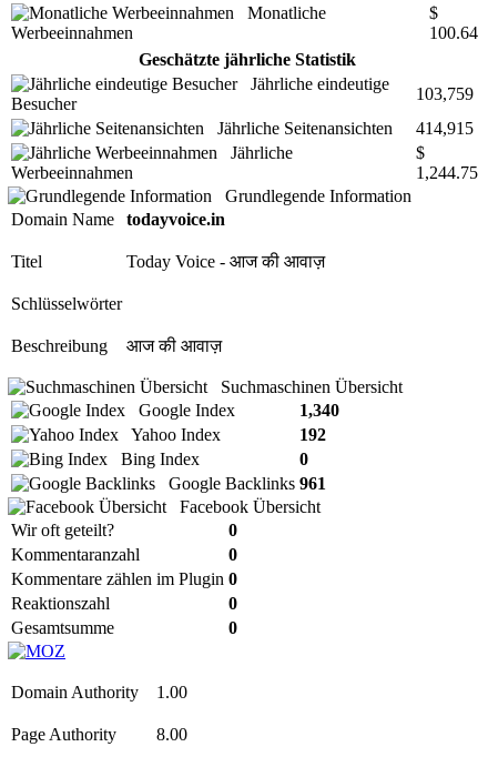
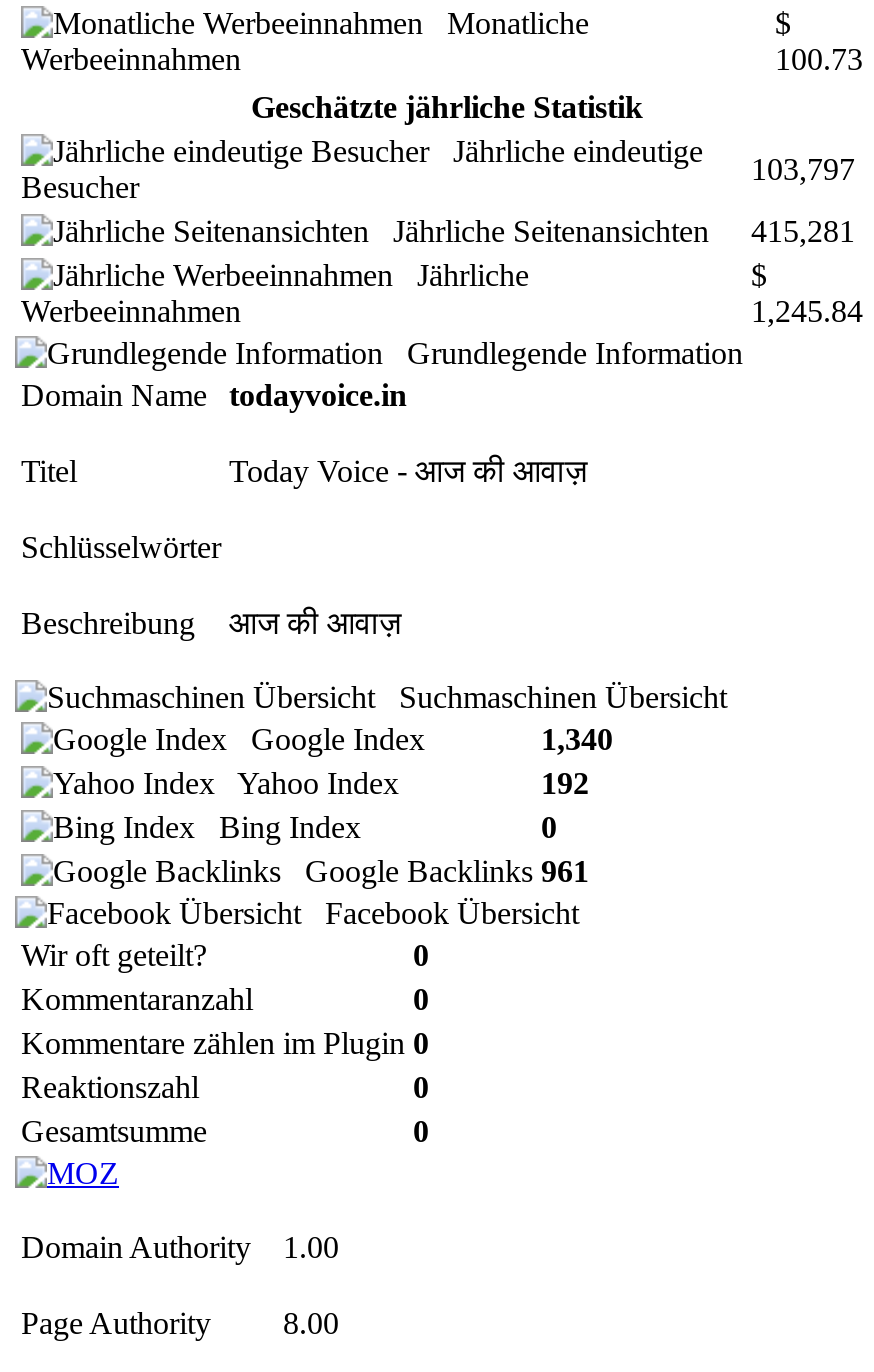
- 100.64
+ 100.73

- 103,759
+ 103,797

- Jährliche Seitenansichten 414,915
+ Jährliche Seitenansichten 415,281

- 1,244.75
+ 1,245.84
